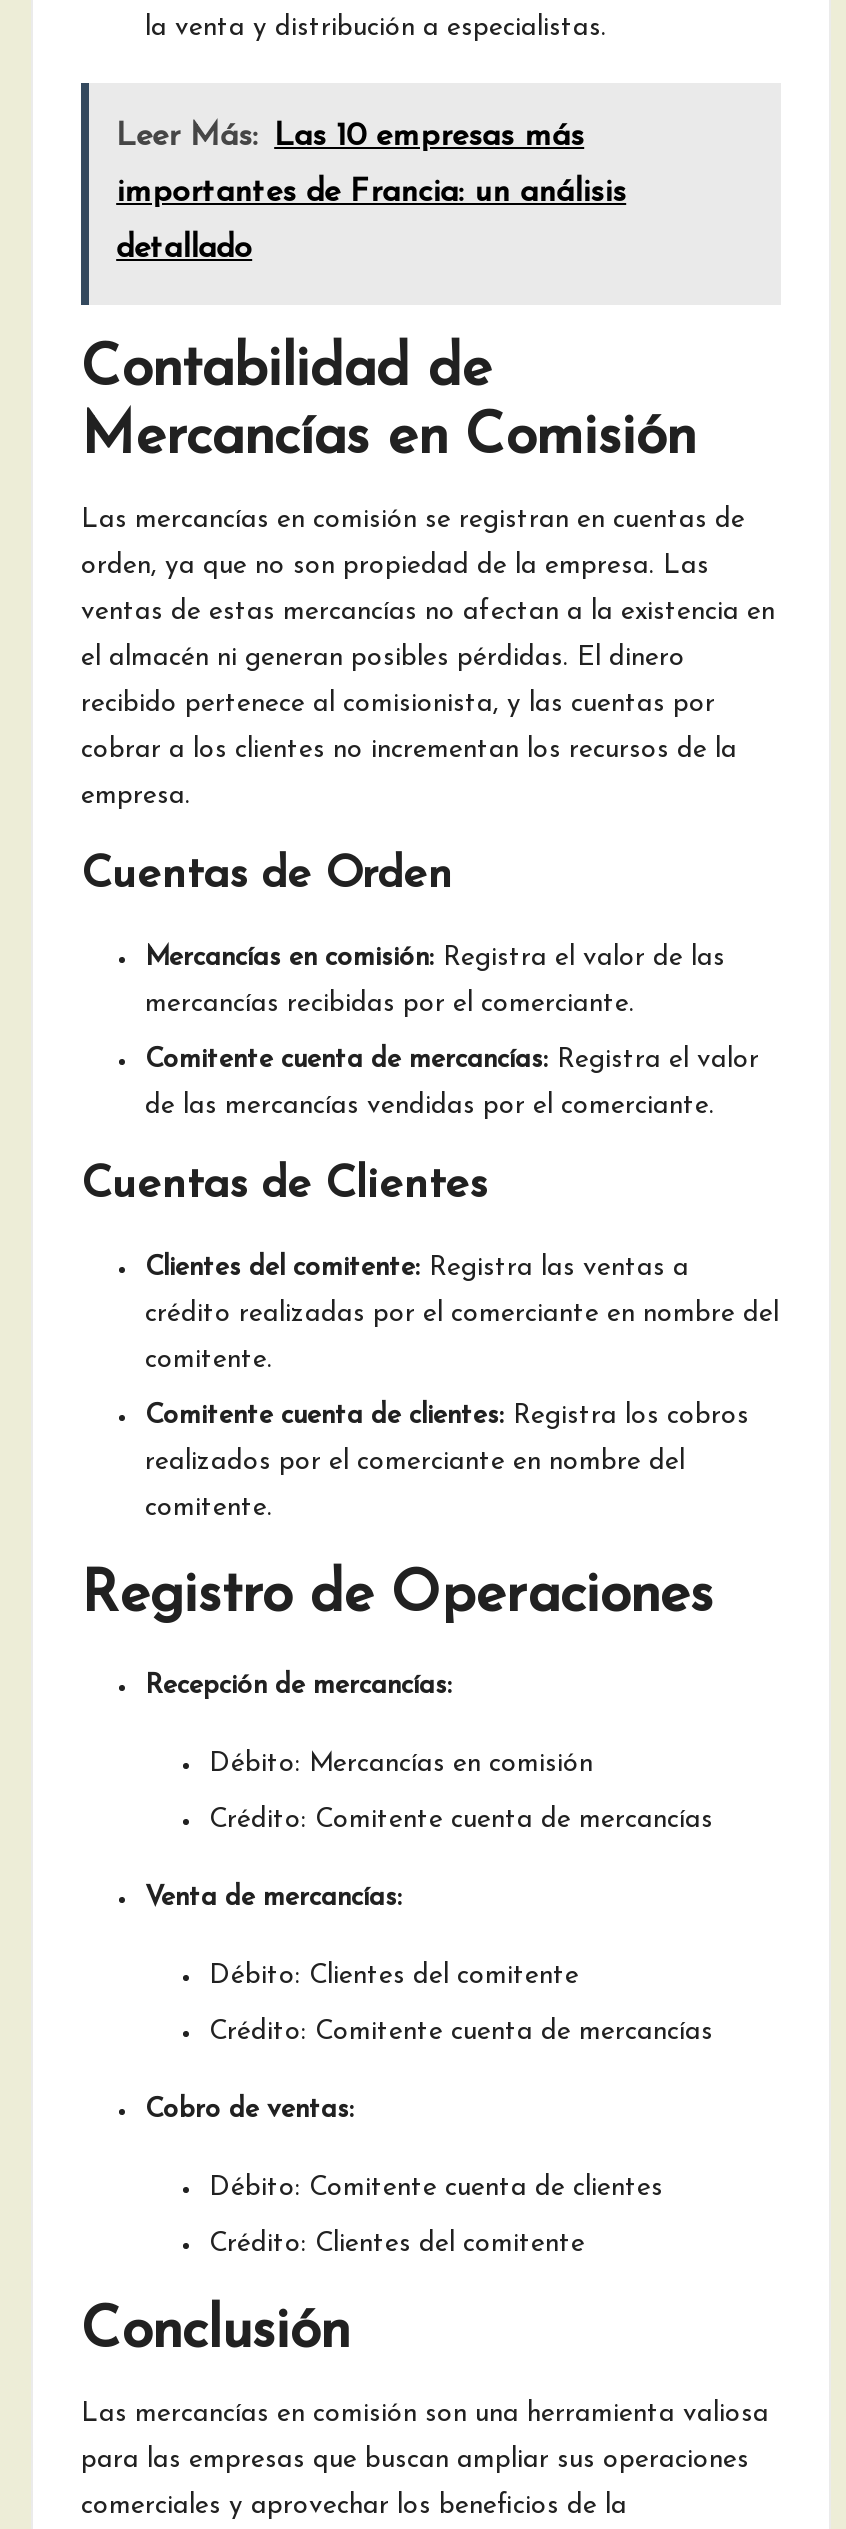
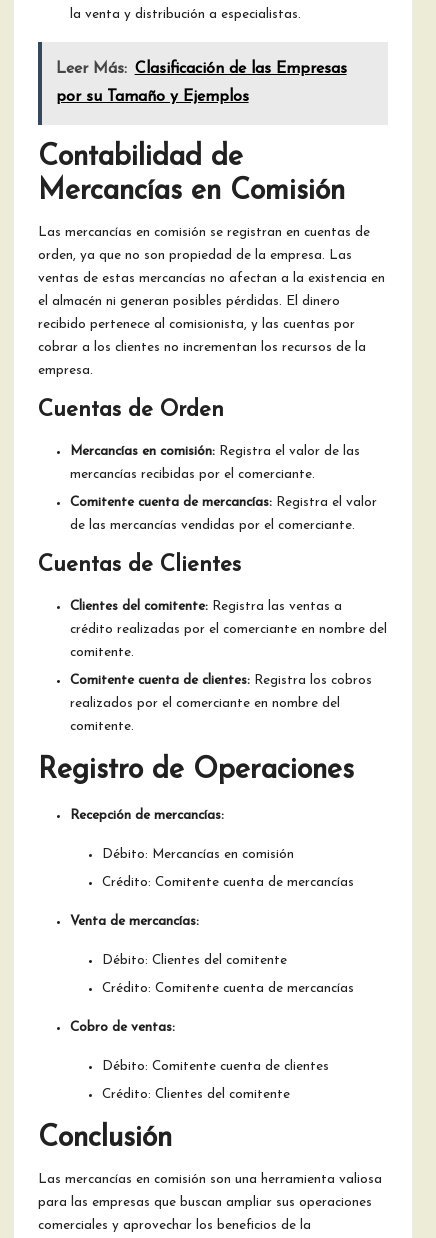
- Leer Más: Las 10 empresas más
- importantes de Francia: un análisis
- detallado
+ Leer Más: Clasificación de las Empresas
+ por su Tamaño y Ejemplos
